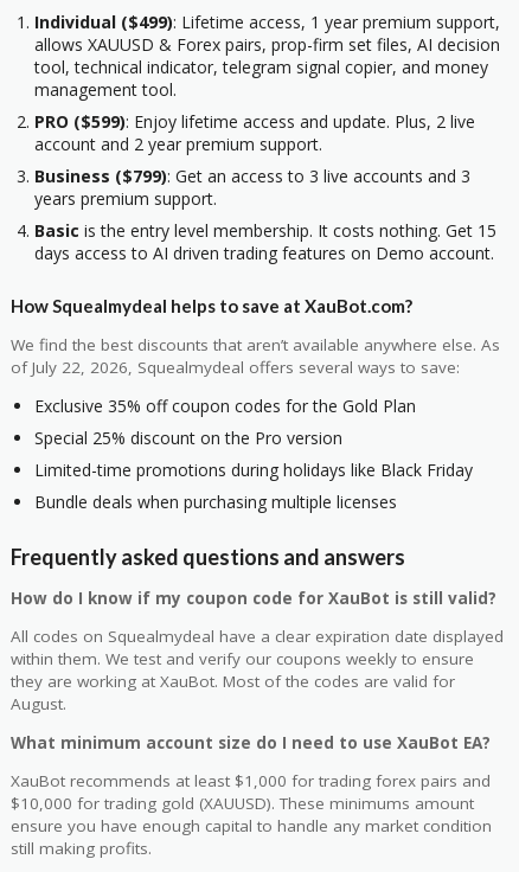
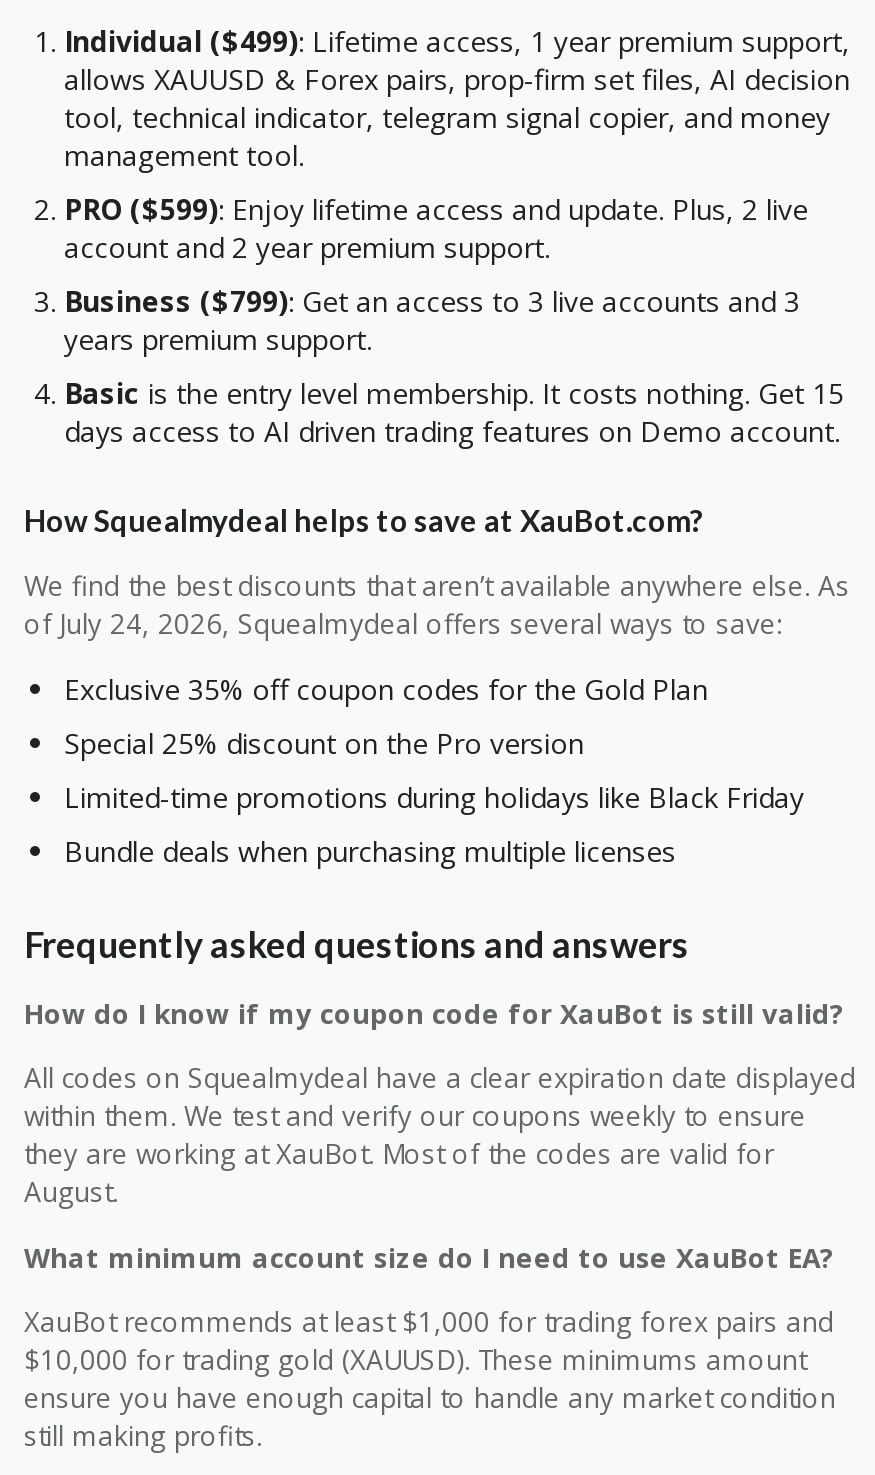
- of July 22, 2026, Squealmydeal offers several ways to save:
+ of July 24, 2026, Squealmydeal offers several ways to save:
